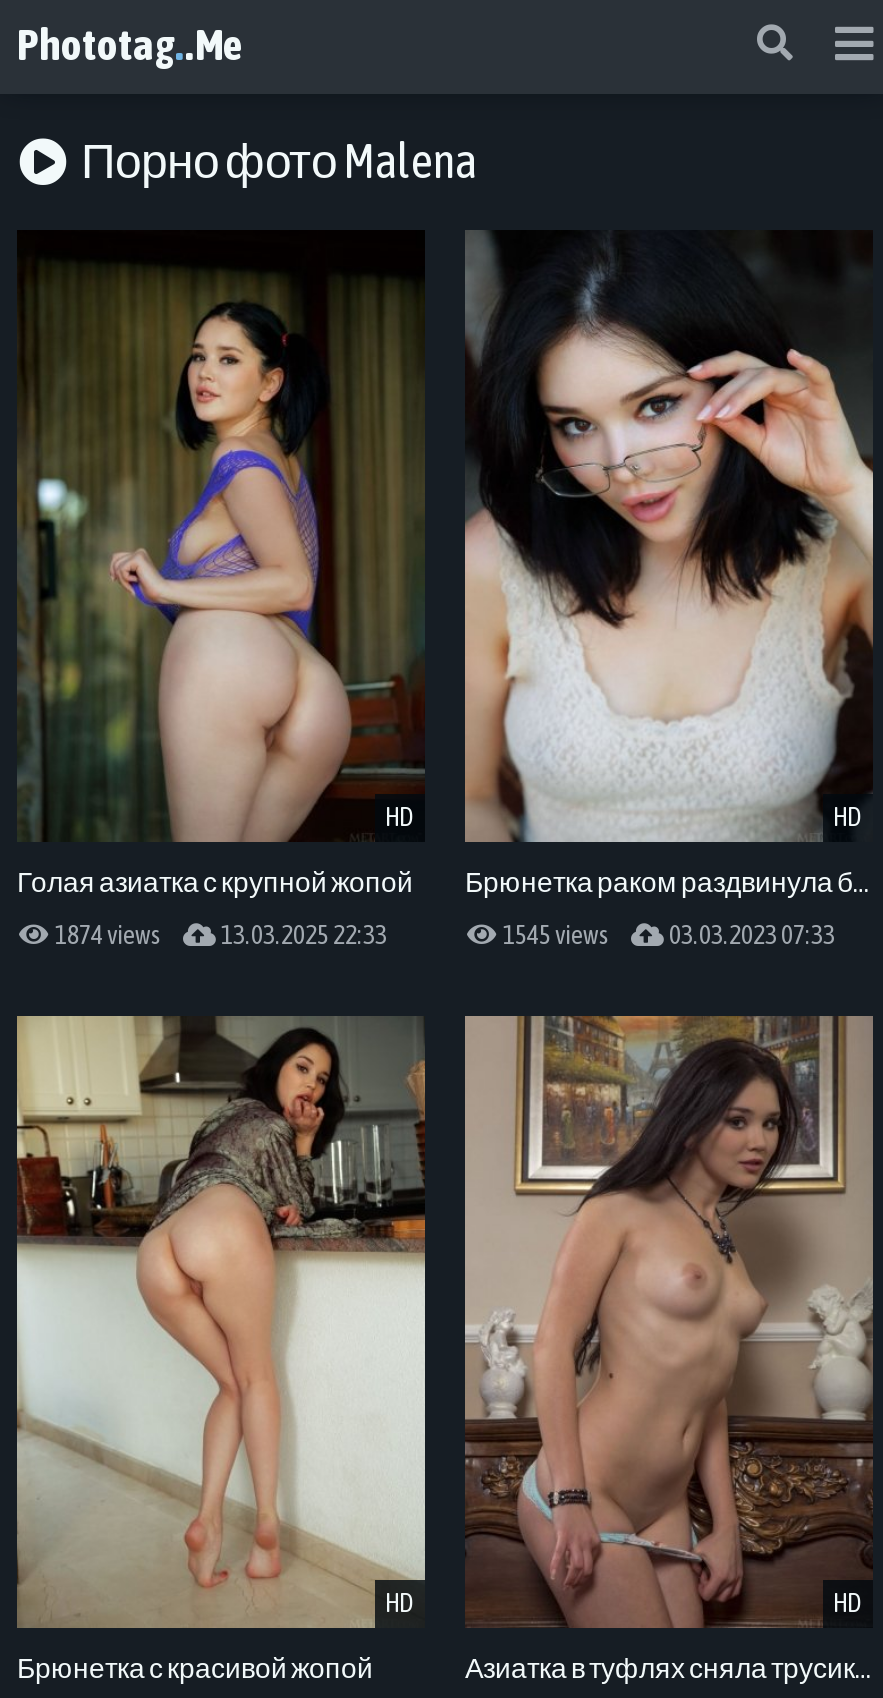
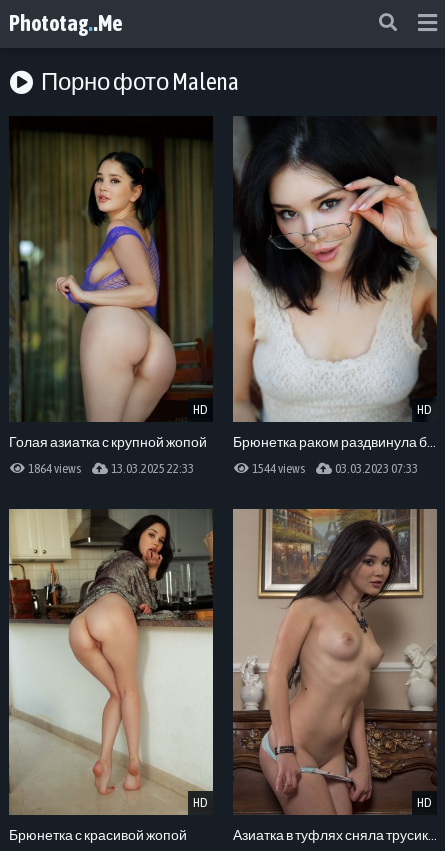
- 1874 views 13.03.2025 22:33
+ 1864 views 13.03.2025 22:33

- 1545 views 03.03.2023 07:33
+ 1544 views 03.03.2023 07:33
